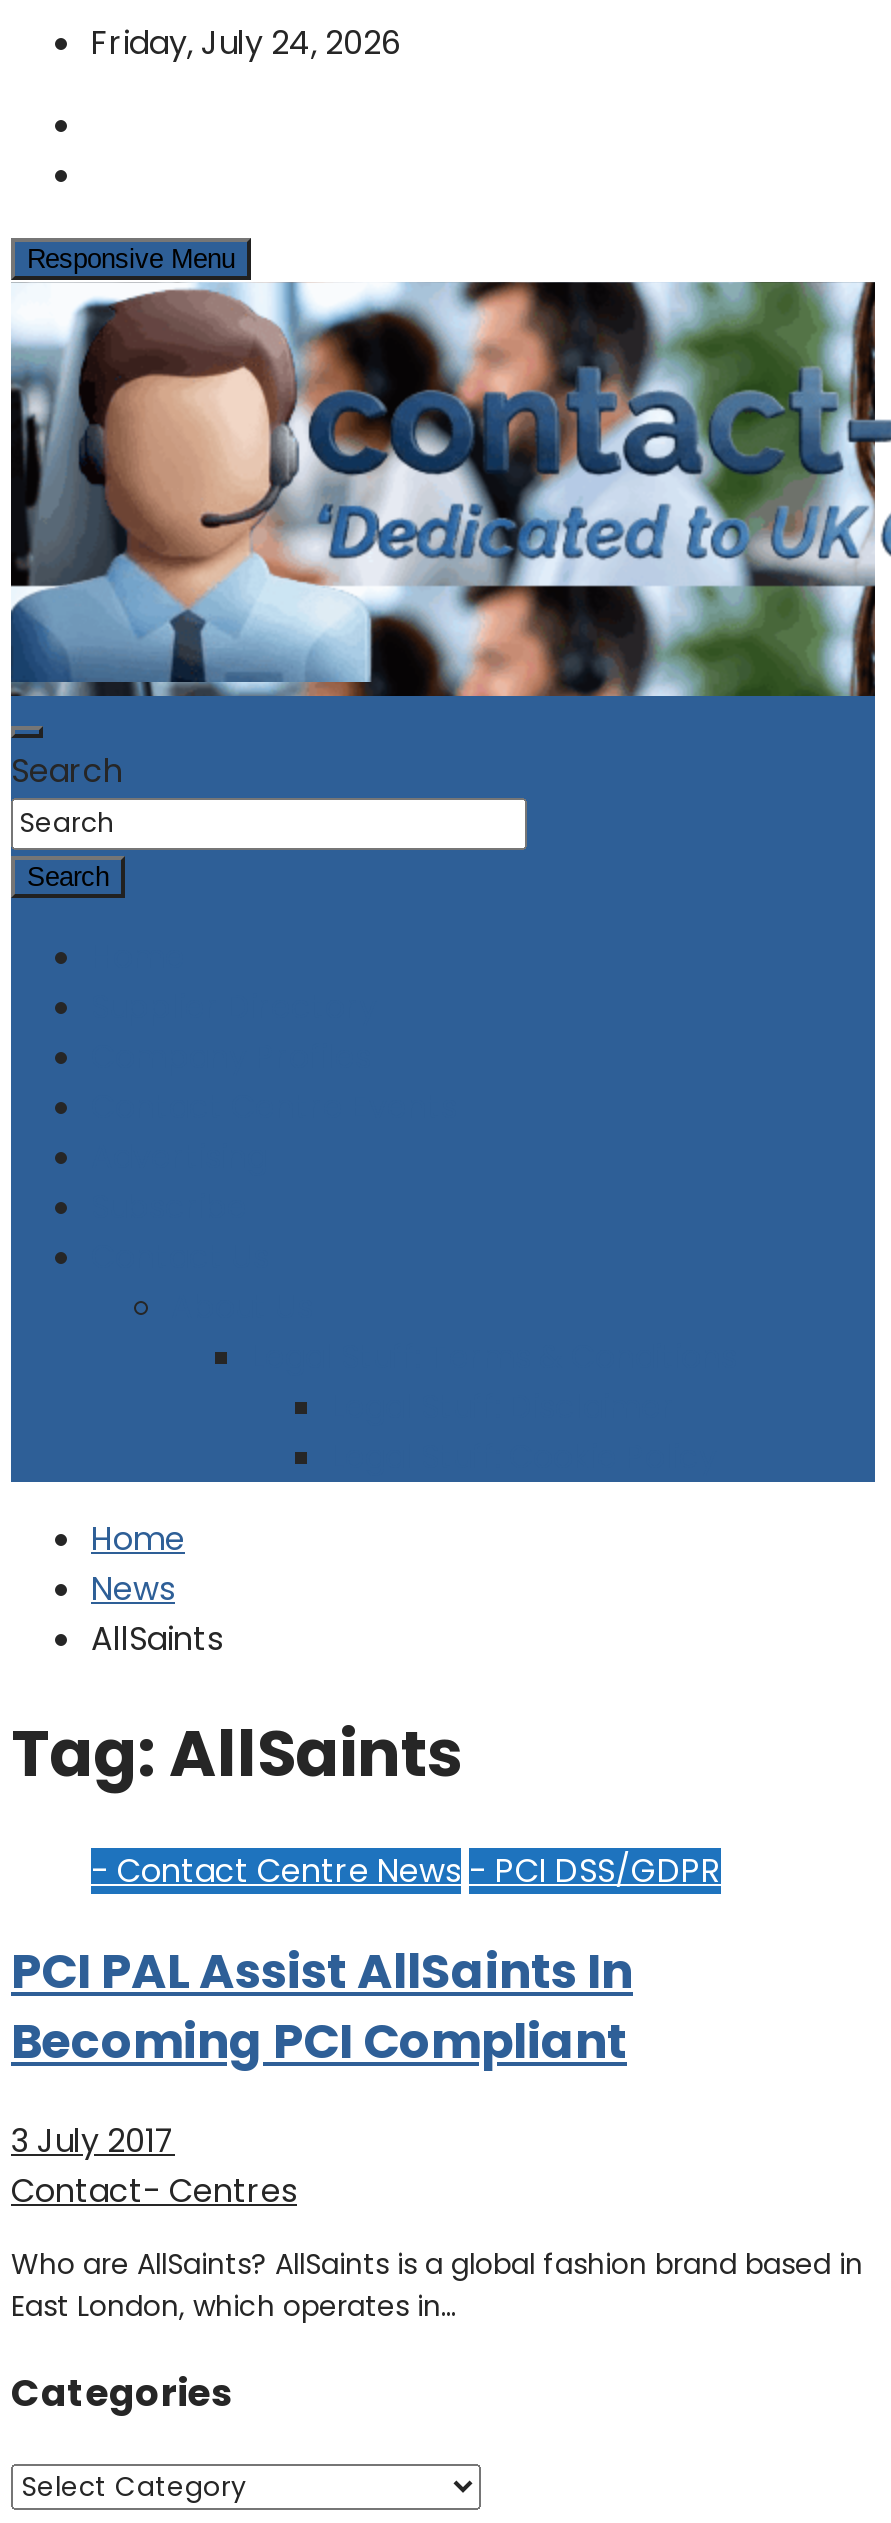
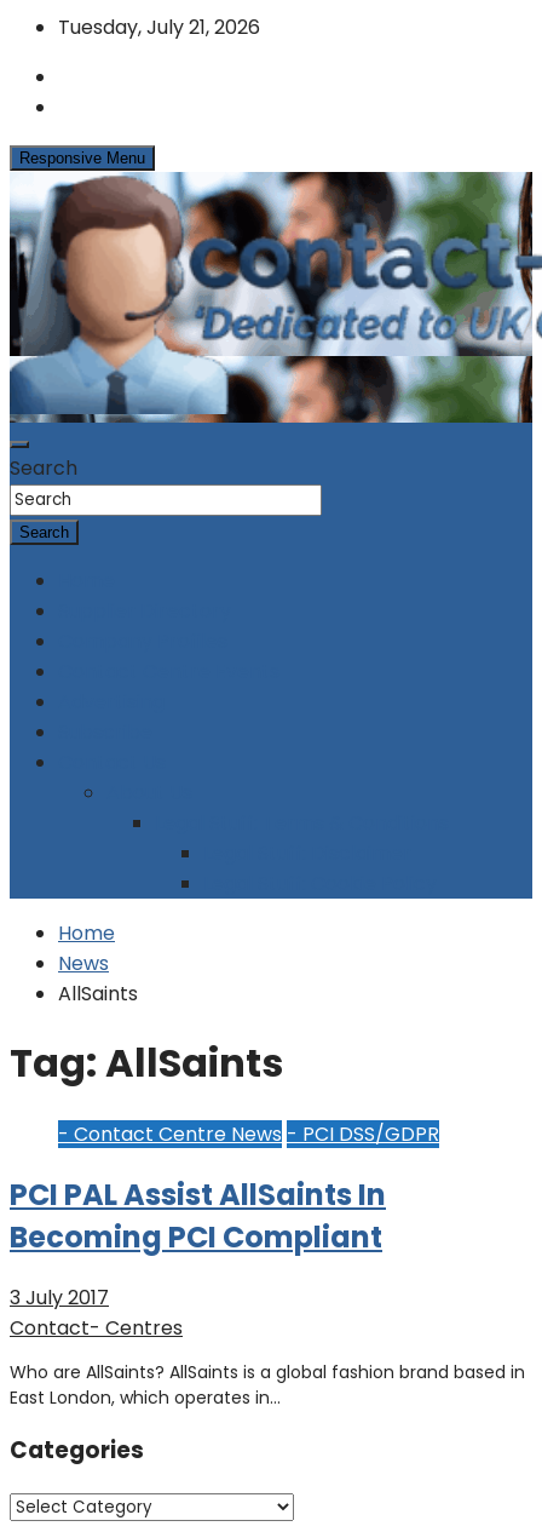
- Friday, July 24, 2026
+ Tuesday, July 21, 2026
